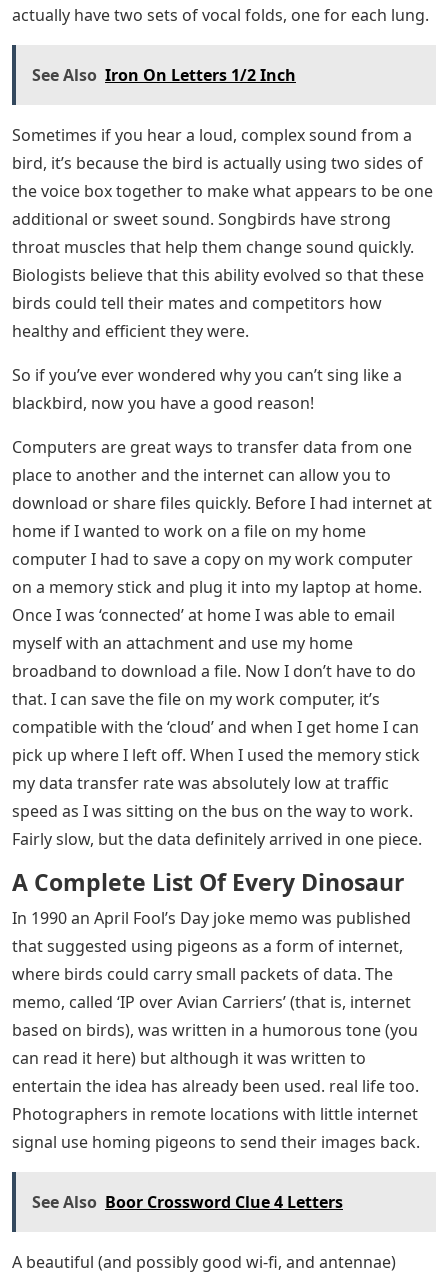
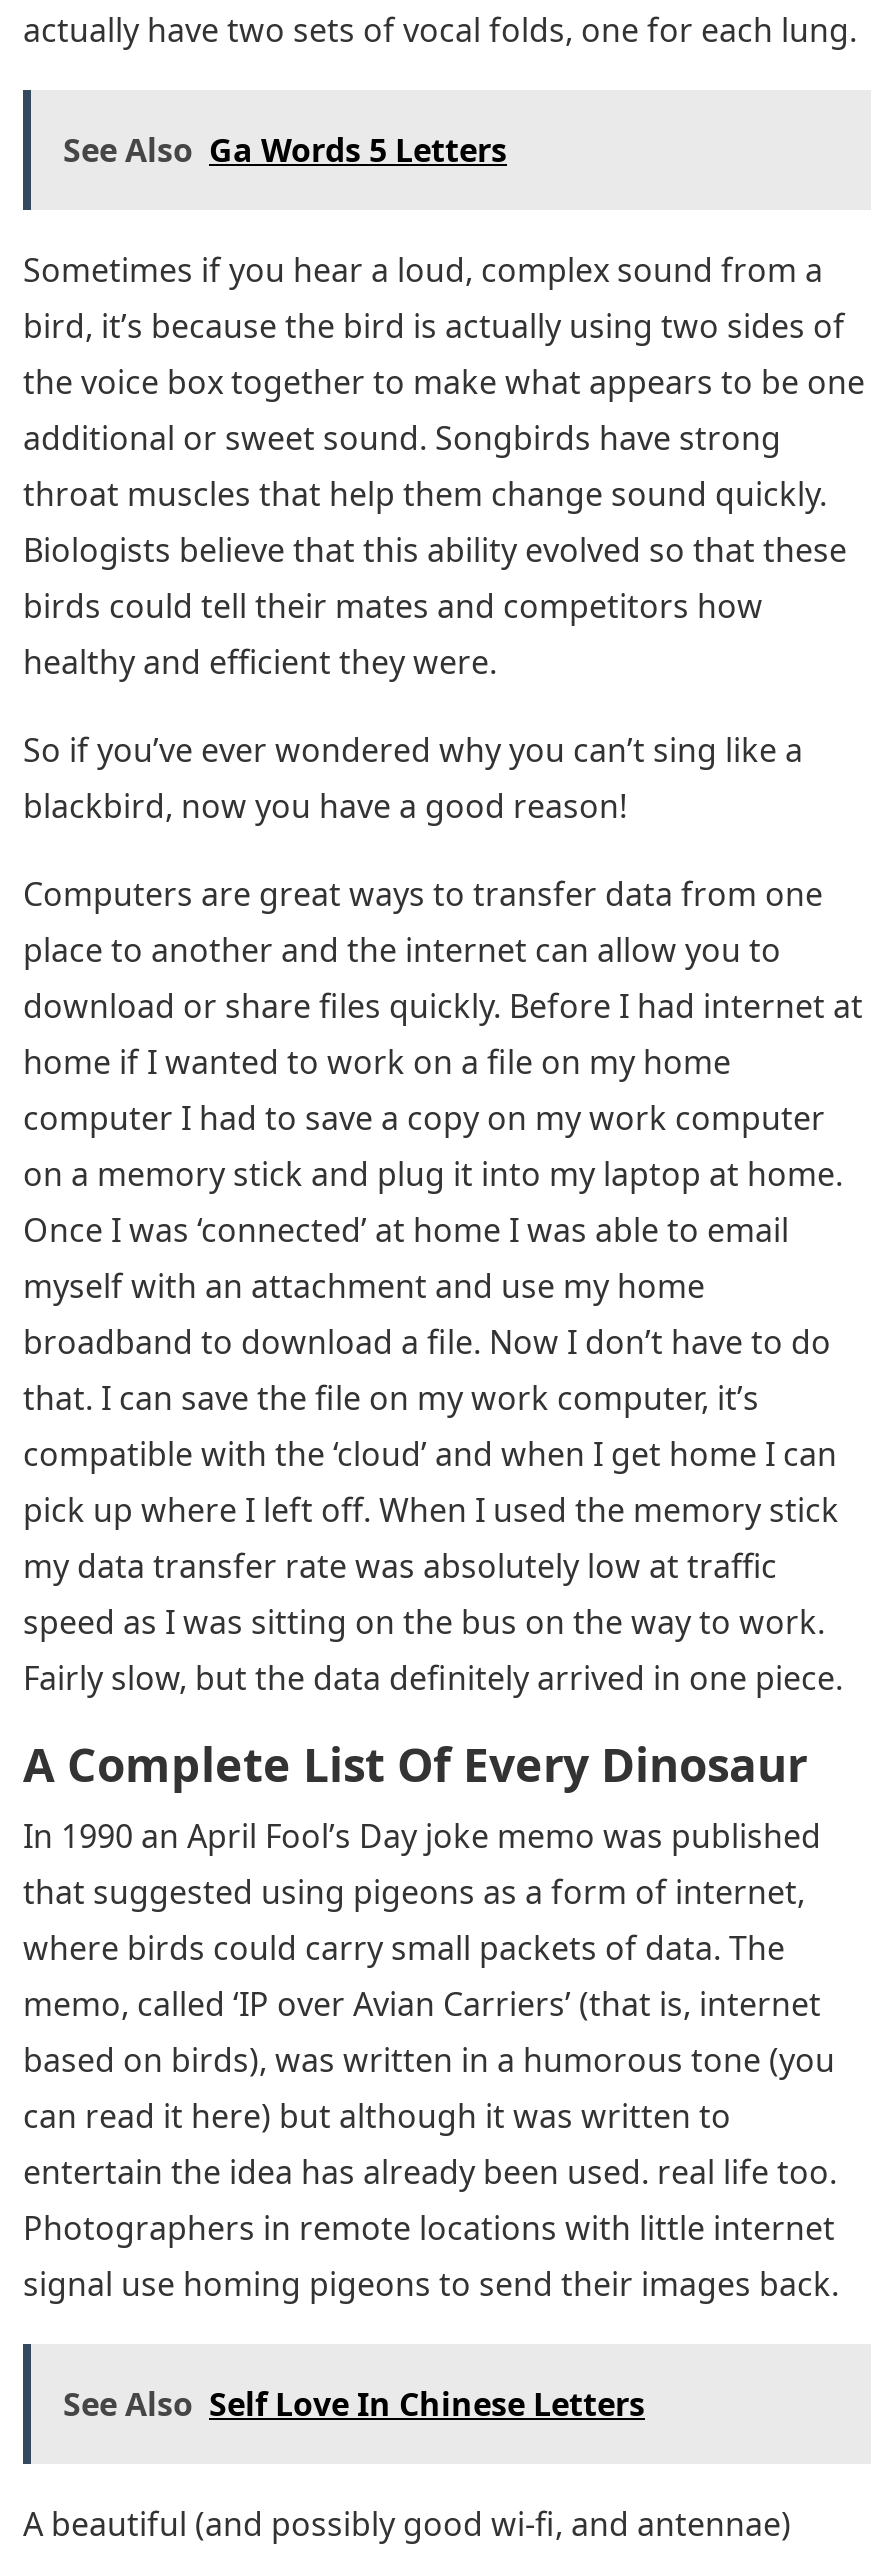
- See Also Iron On Letters 1/2 Inch
+ See Also Ga Words 5 Letters

- See Also Boor Crossword Clue 4 Letters
+ See Also Self Love In Chinese Letters
